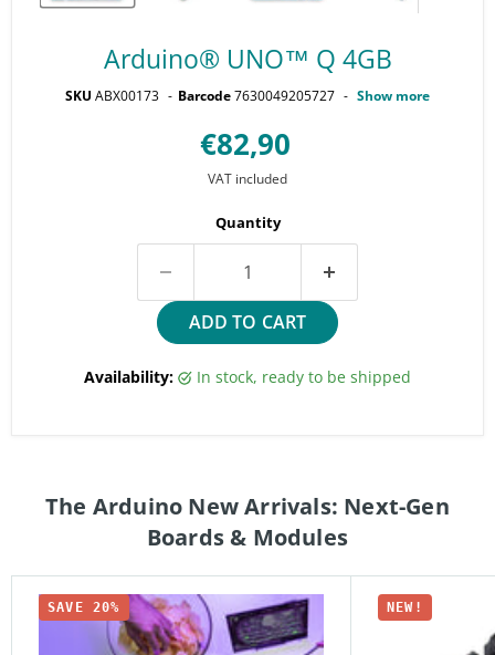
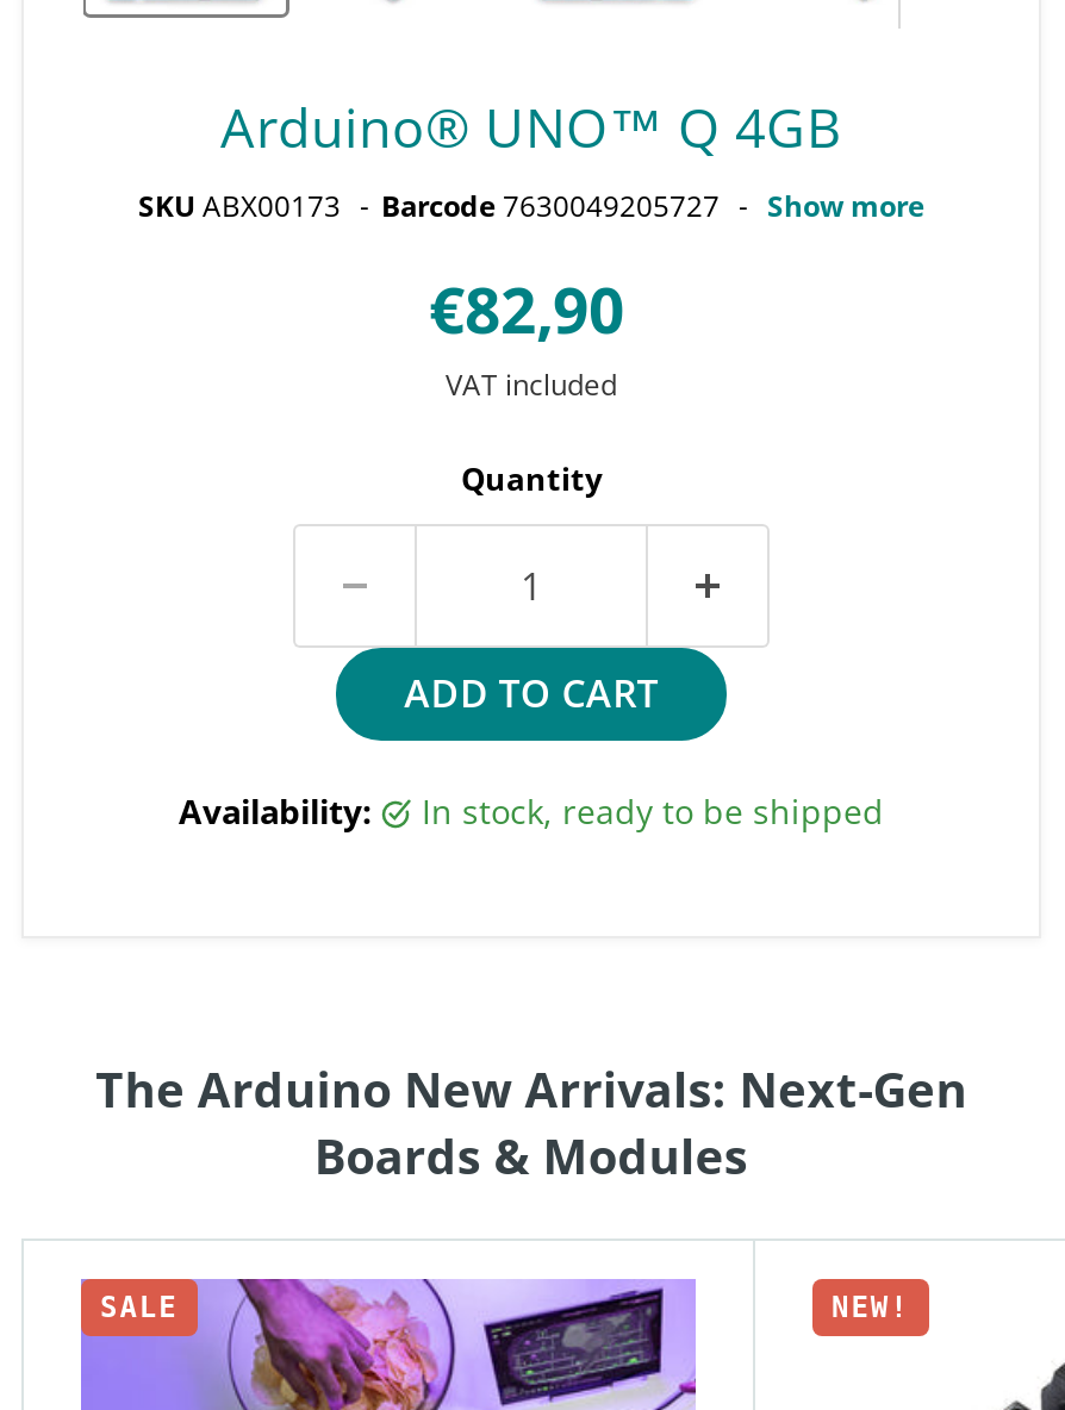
- SAVE 20%
+ SALE
